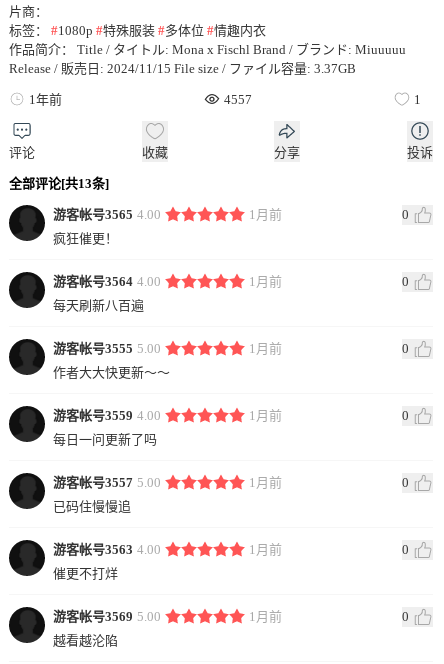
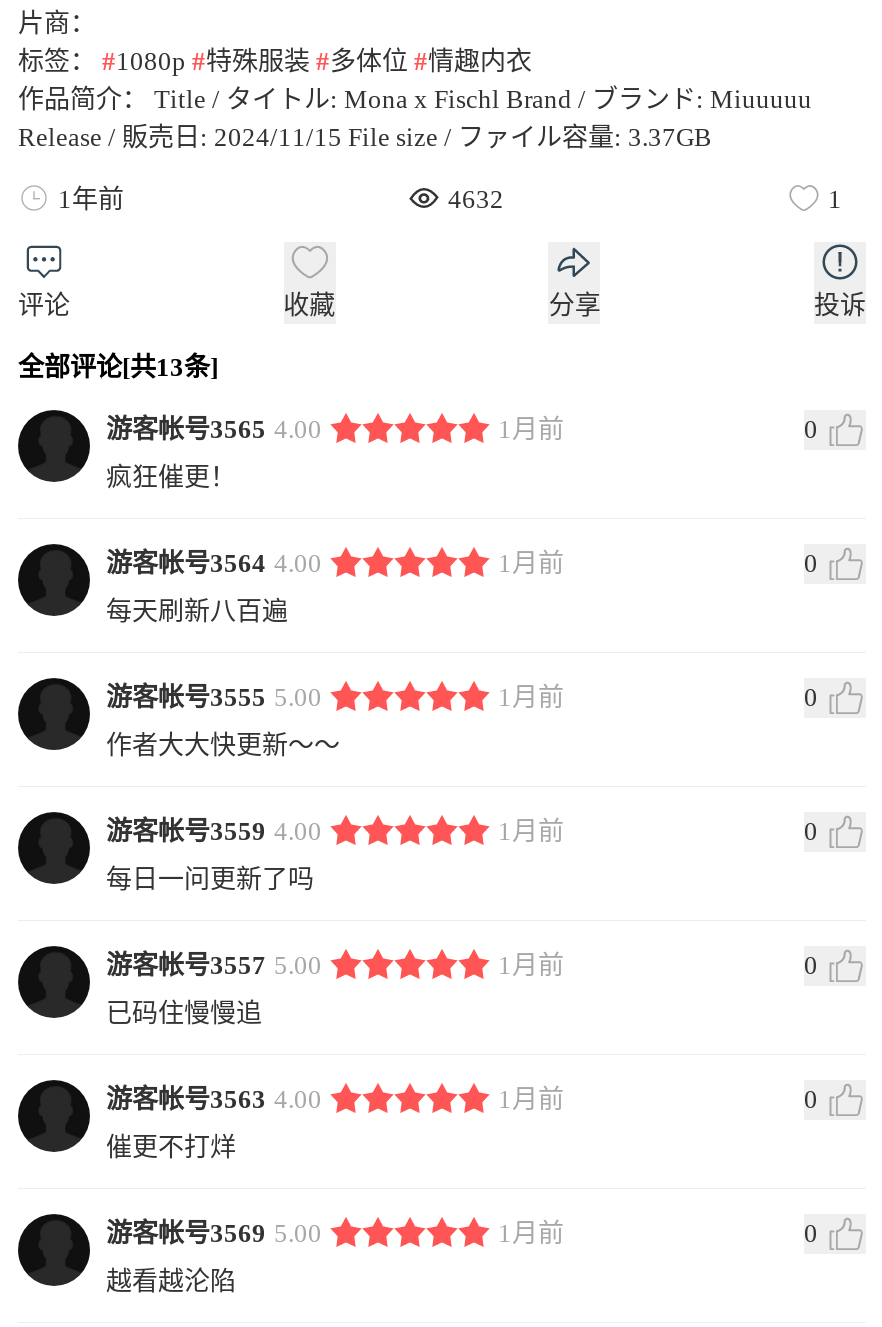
- 4557
+ 4632
